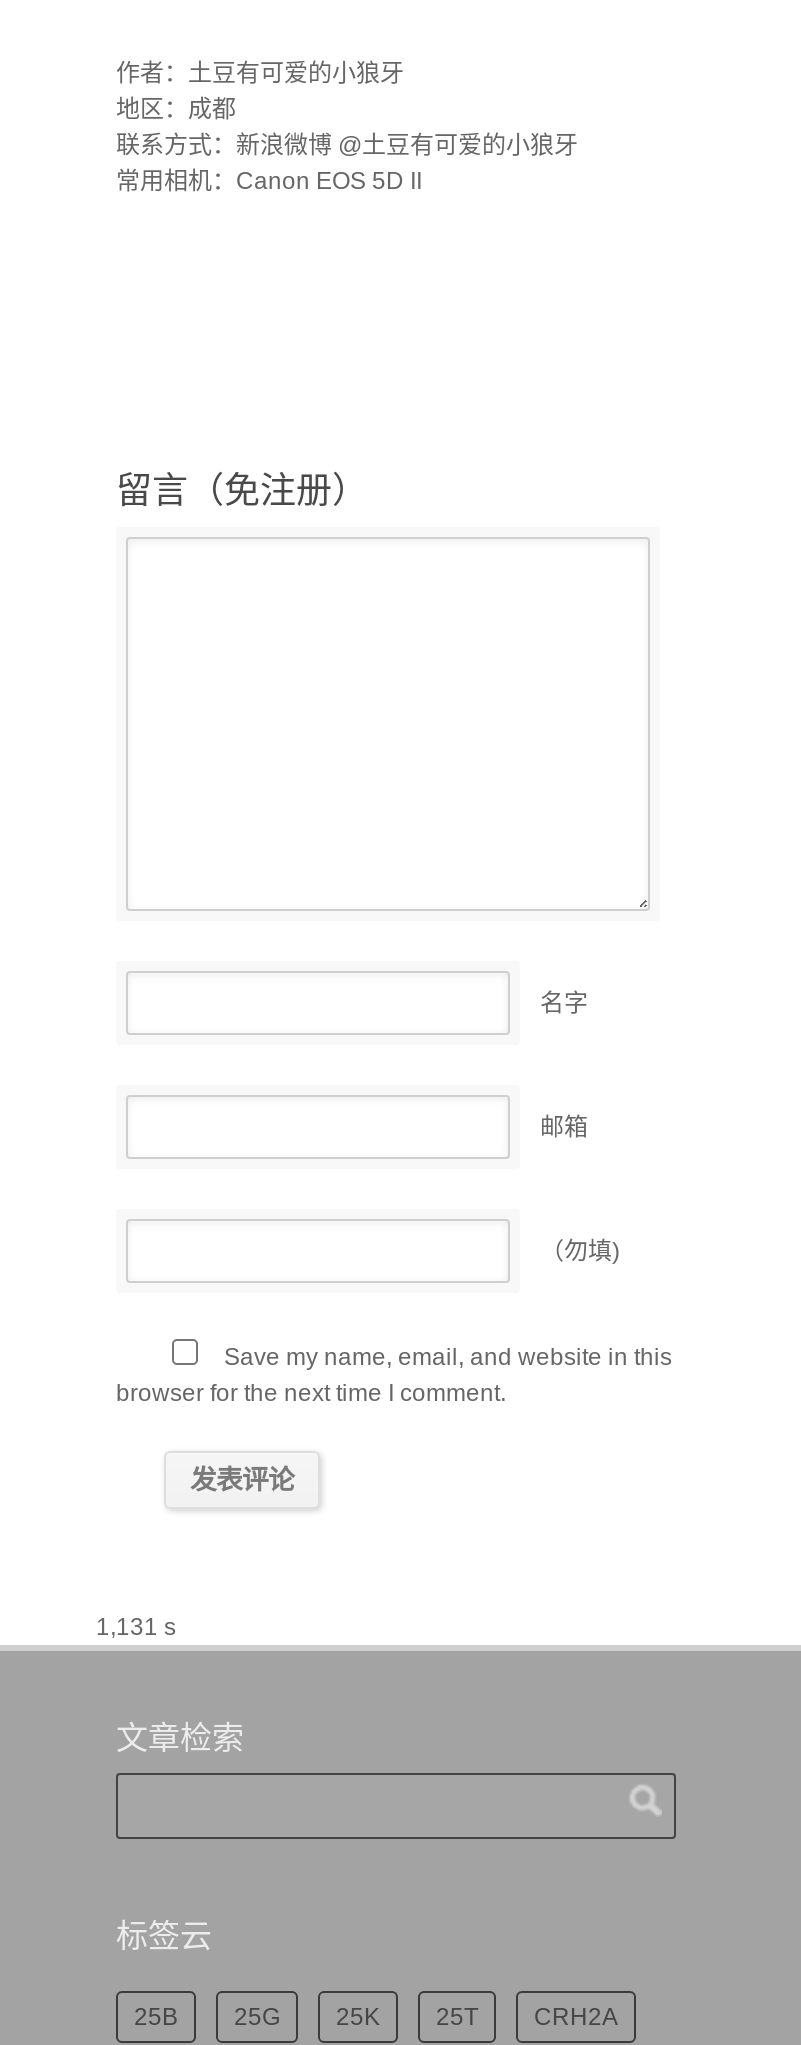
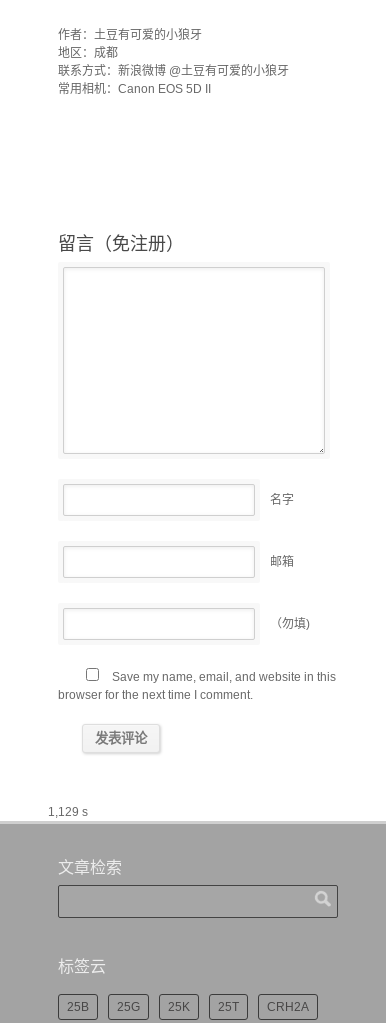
- 1,131 s
+ 1,129 s
